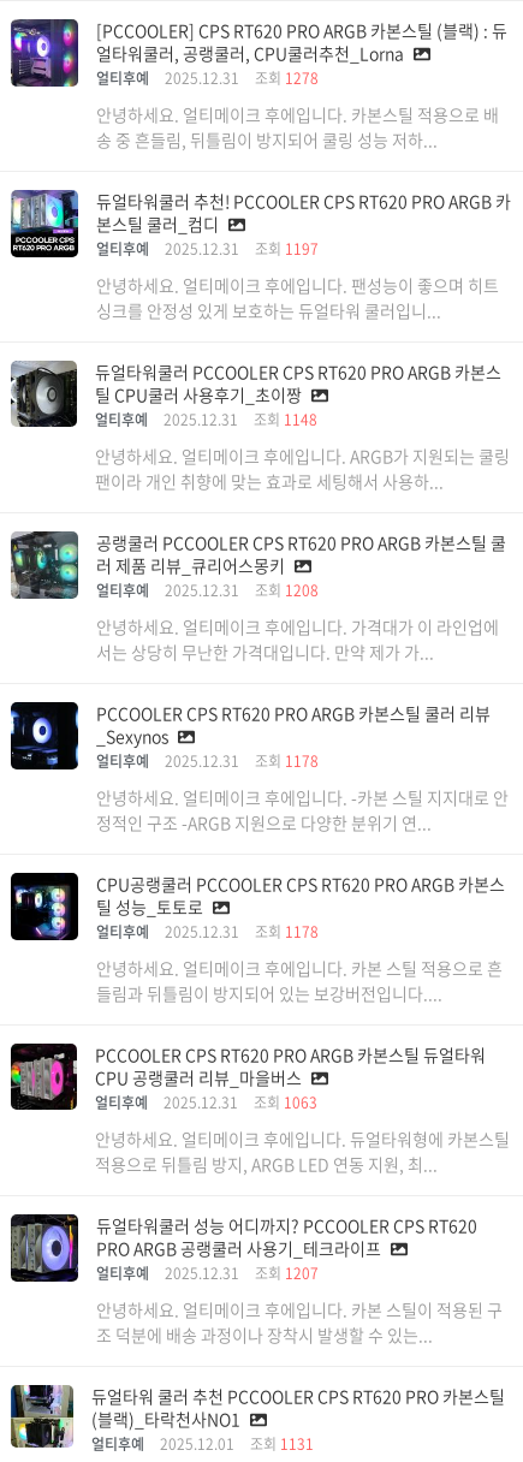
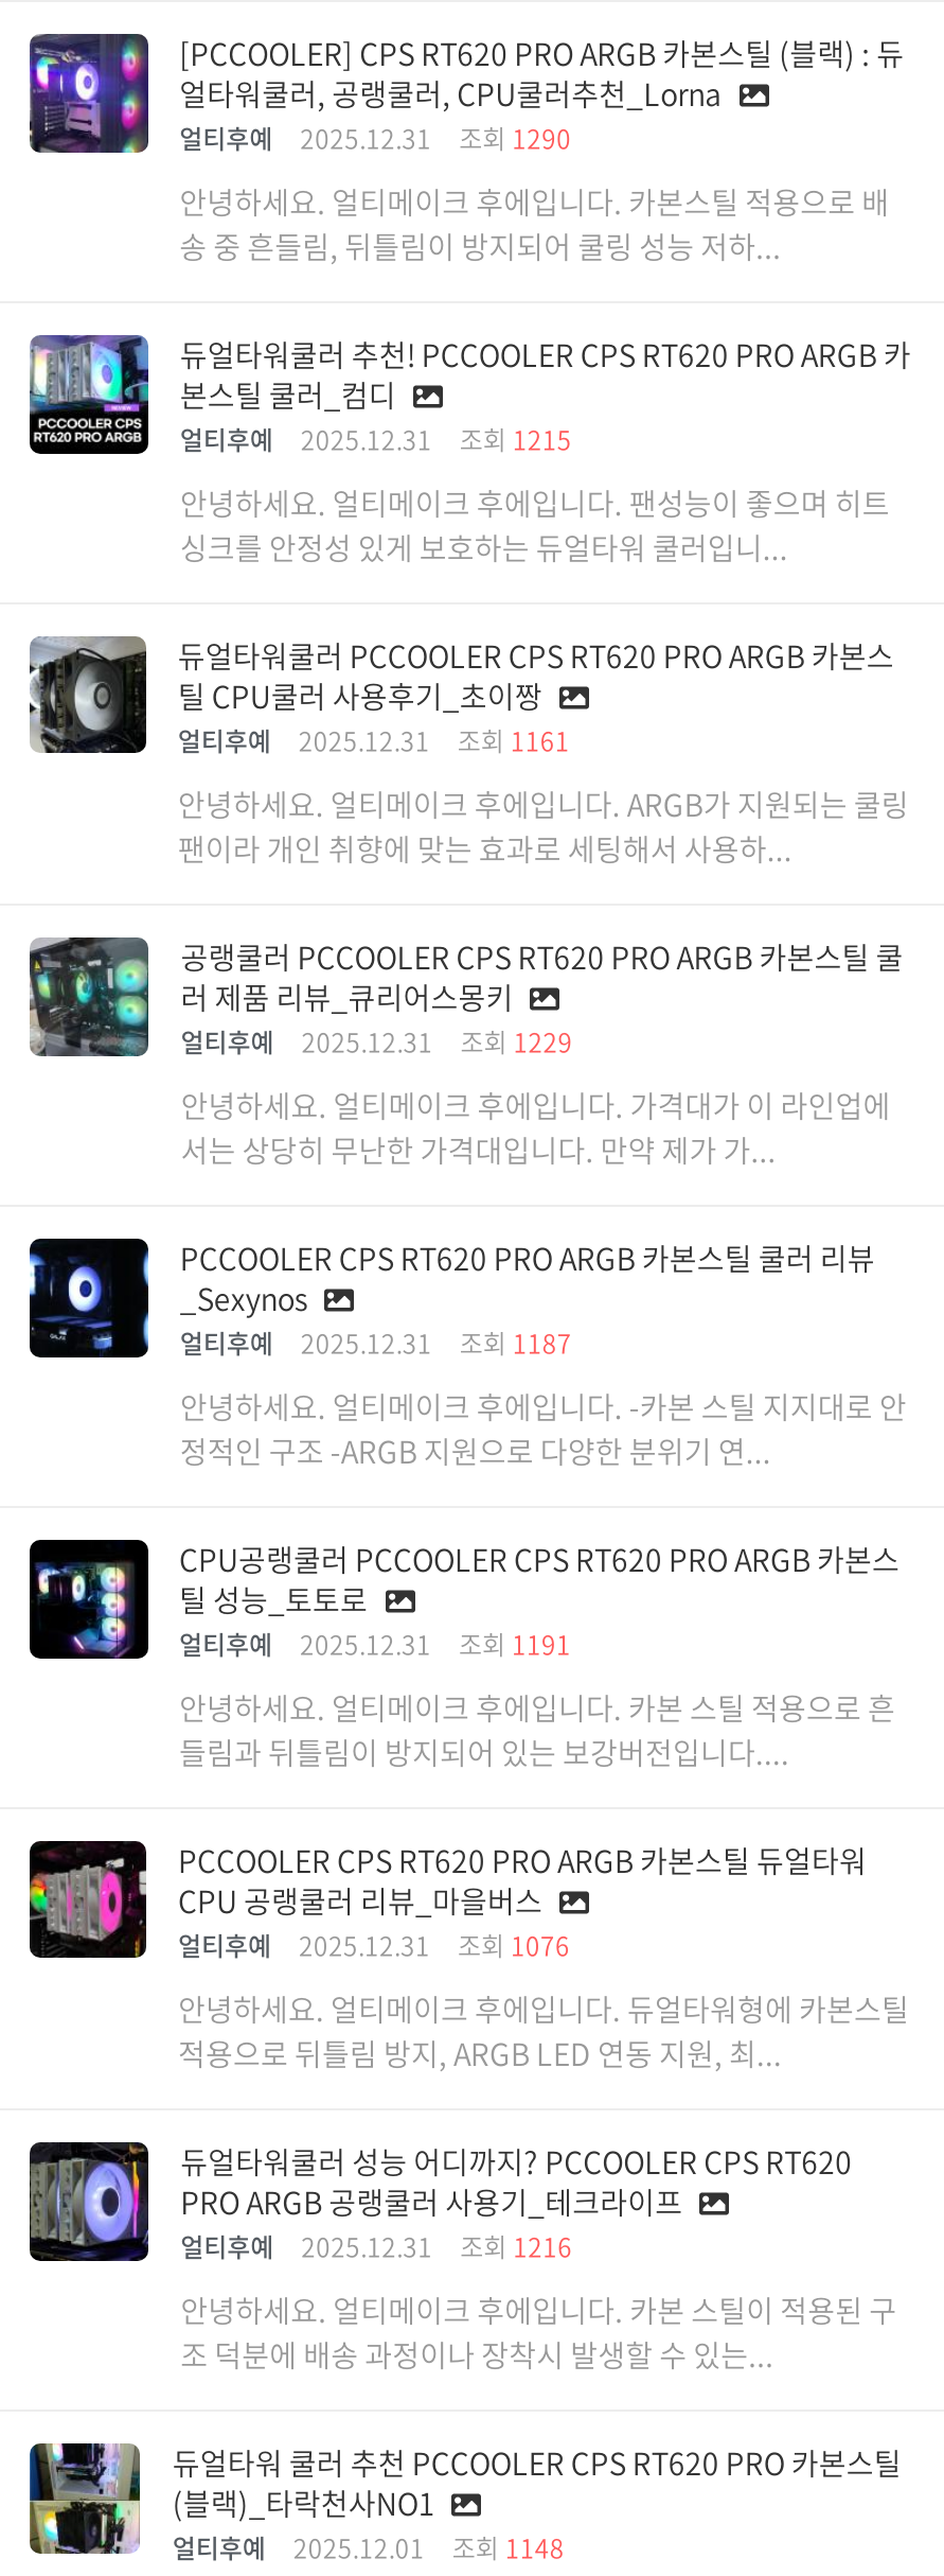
- 얼티후예 2025.12.31 조회 1278
+ 얼티후예 2025.12.31 조회 1290

- 얼티후예 2025.12.31 조회 1197
+ 얼티후예 2025.12.31 조회 1215

- 얼티후예 2025.12.31 조회 1148
+ 얼티후예 2025.12.31 조회 1161

- 얼티후예 2025.12.31 조회 1208
+ 얼티후예 2025.12.31 조회 1229

- 얼티후예 2025.12.31 조회 1178
+ 얼티후예 2025.12.31 조회 1187

- 얼티후예 2025.12.31 조회 1178
+ 얼티후예 2025.12.31 조회 1191

- 얼티후예 2025.12.31 조회 1063
+ 얼티후예 2025.12.31 조회 1076

- 얼티후예 2025.12.31 조회 1207
+ 얼티후예 2025.12.31 조회 1216

- 얼티후예 2025.12.01 조회 1131
+ 얼티후예 2025.12.01 조회 1148
